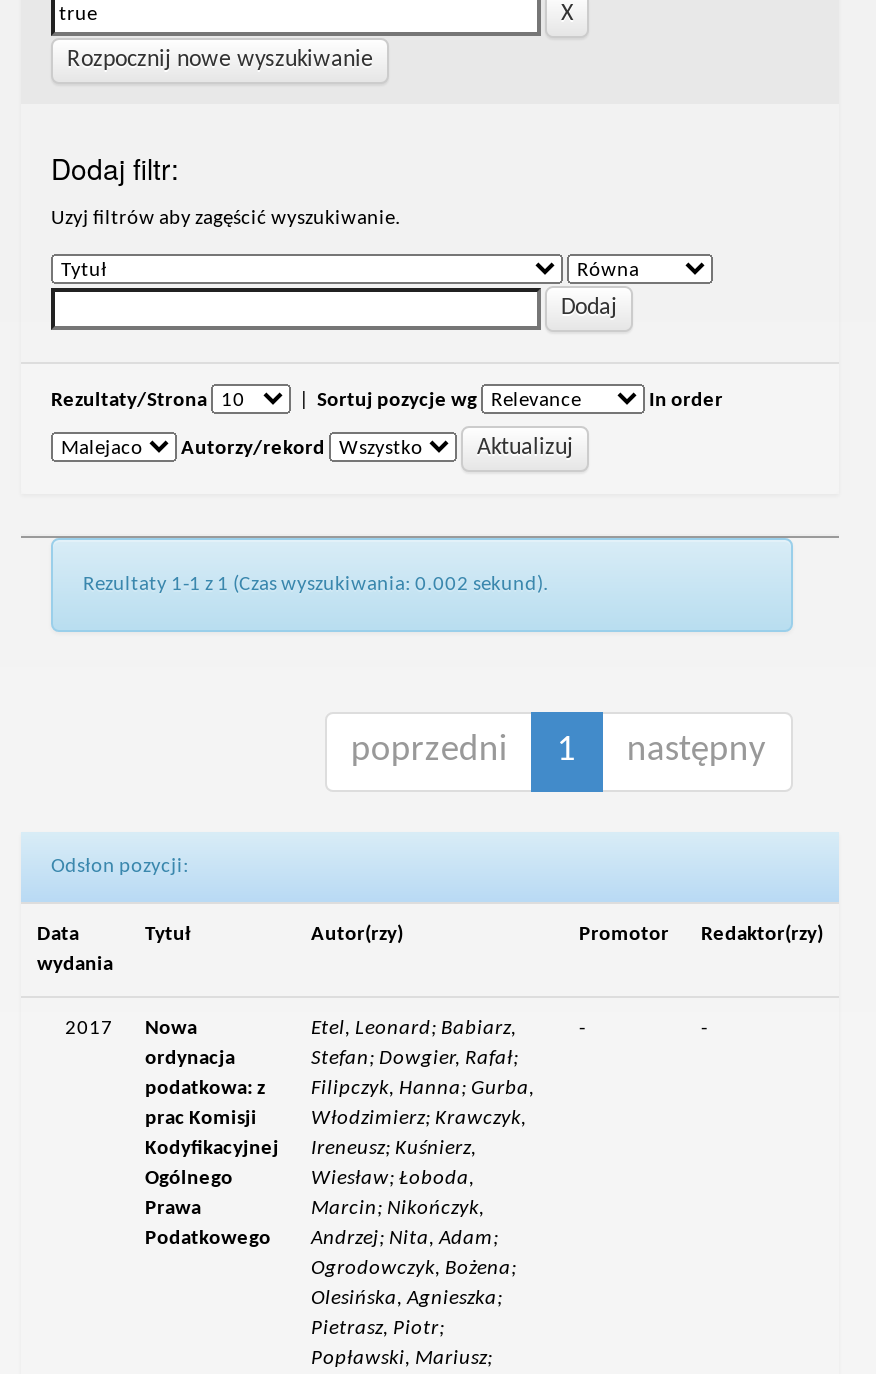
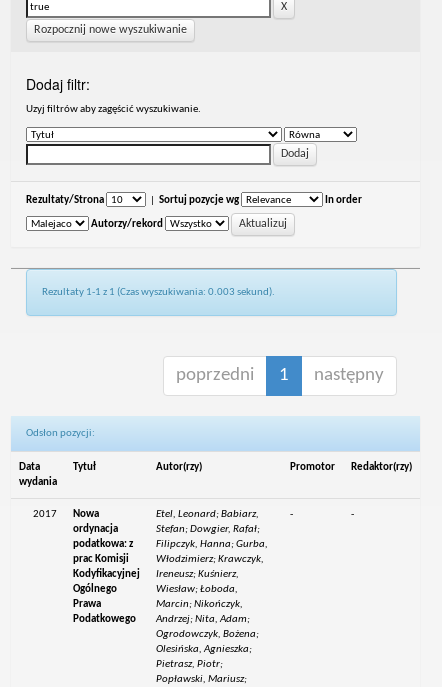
- Rezultaty 1-1 z 1 (Czas wyszukiwania: 0.002 sekund).
+ Rezultaty 1-1 z 1 (Czas wyszukiwania: 0.003 sekund).
